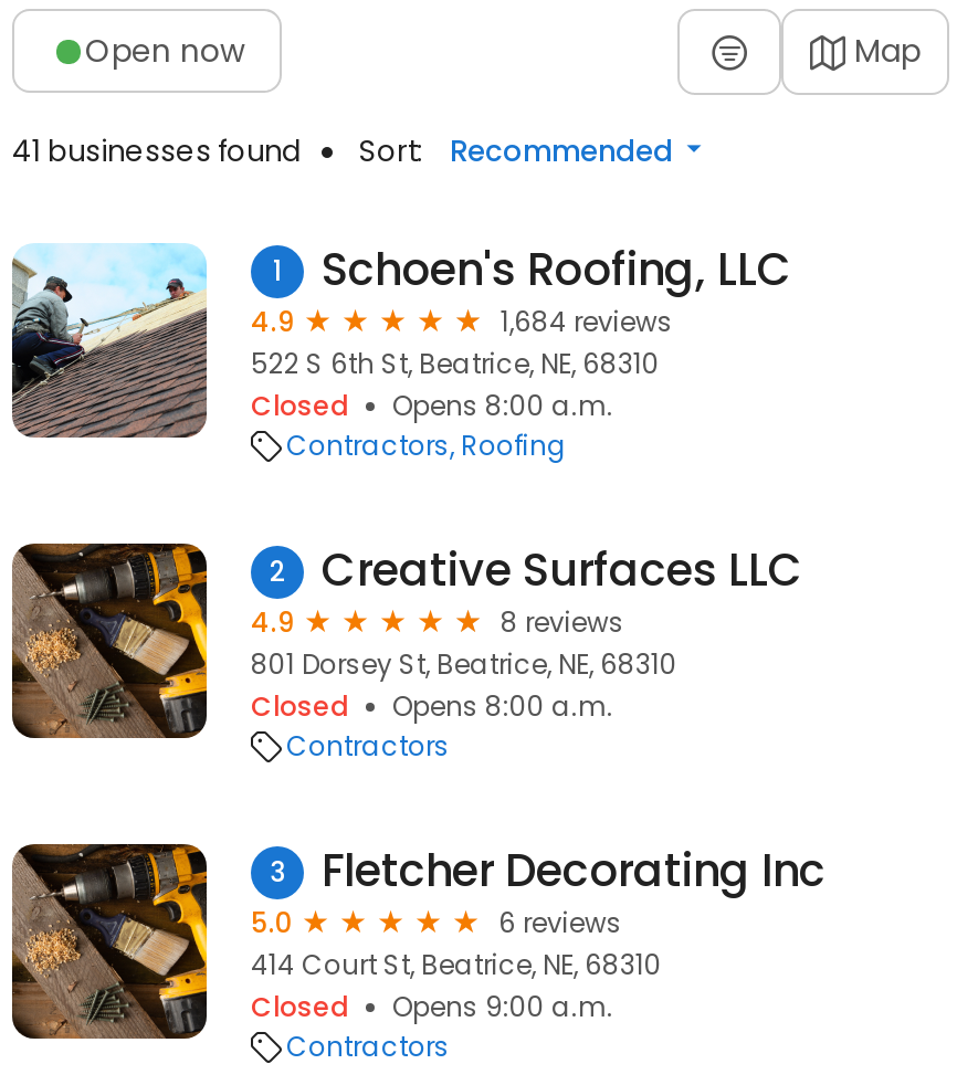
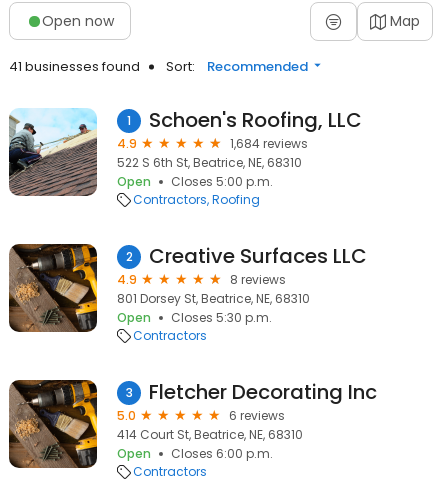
- Closed
- Opens 8:00 a.m.
+ Open
+ Closes 5:00 p.m.

- Closed
- Opens 8:00 a.m.
+ Open
+ Closes 5:30 p.m.

- Closed
- Opens 9:00 a.m.
+ Open
+ Closes 6:00 p.m.
